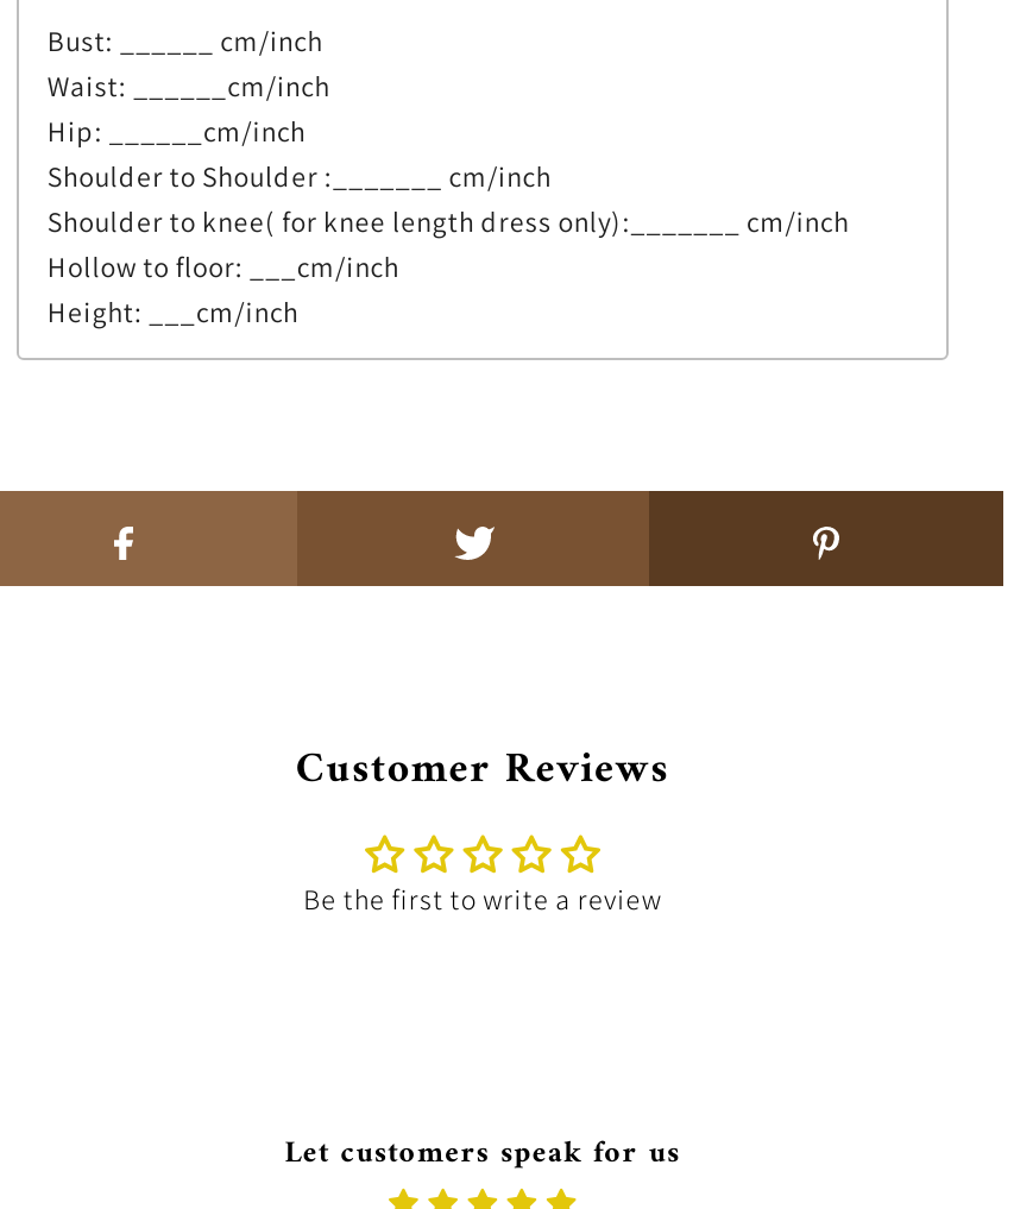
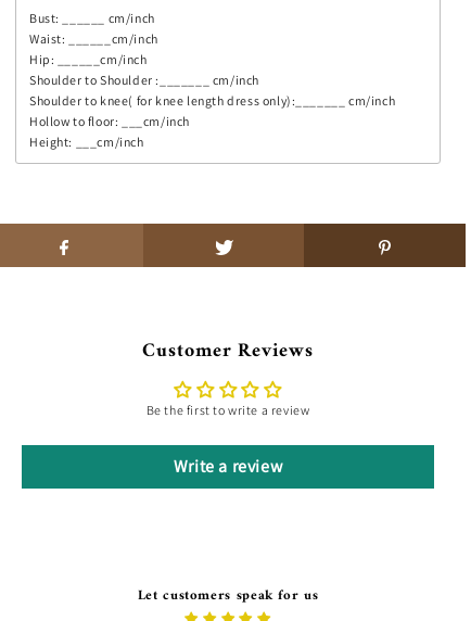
+ Write a review
